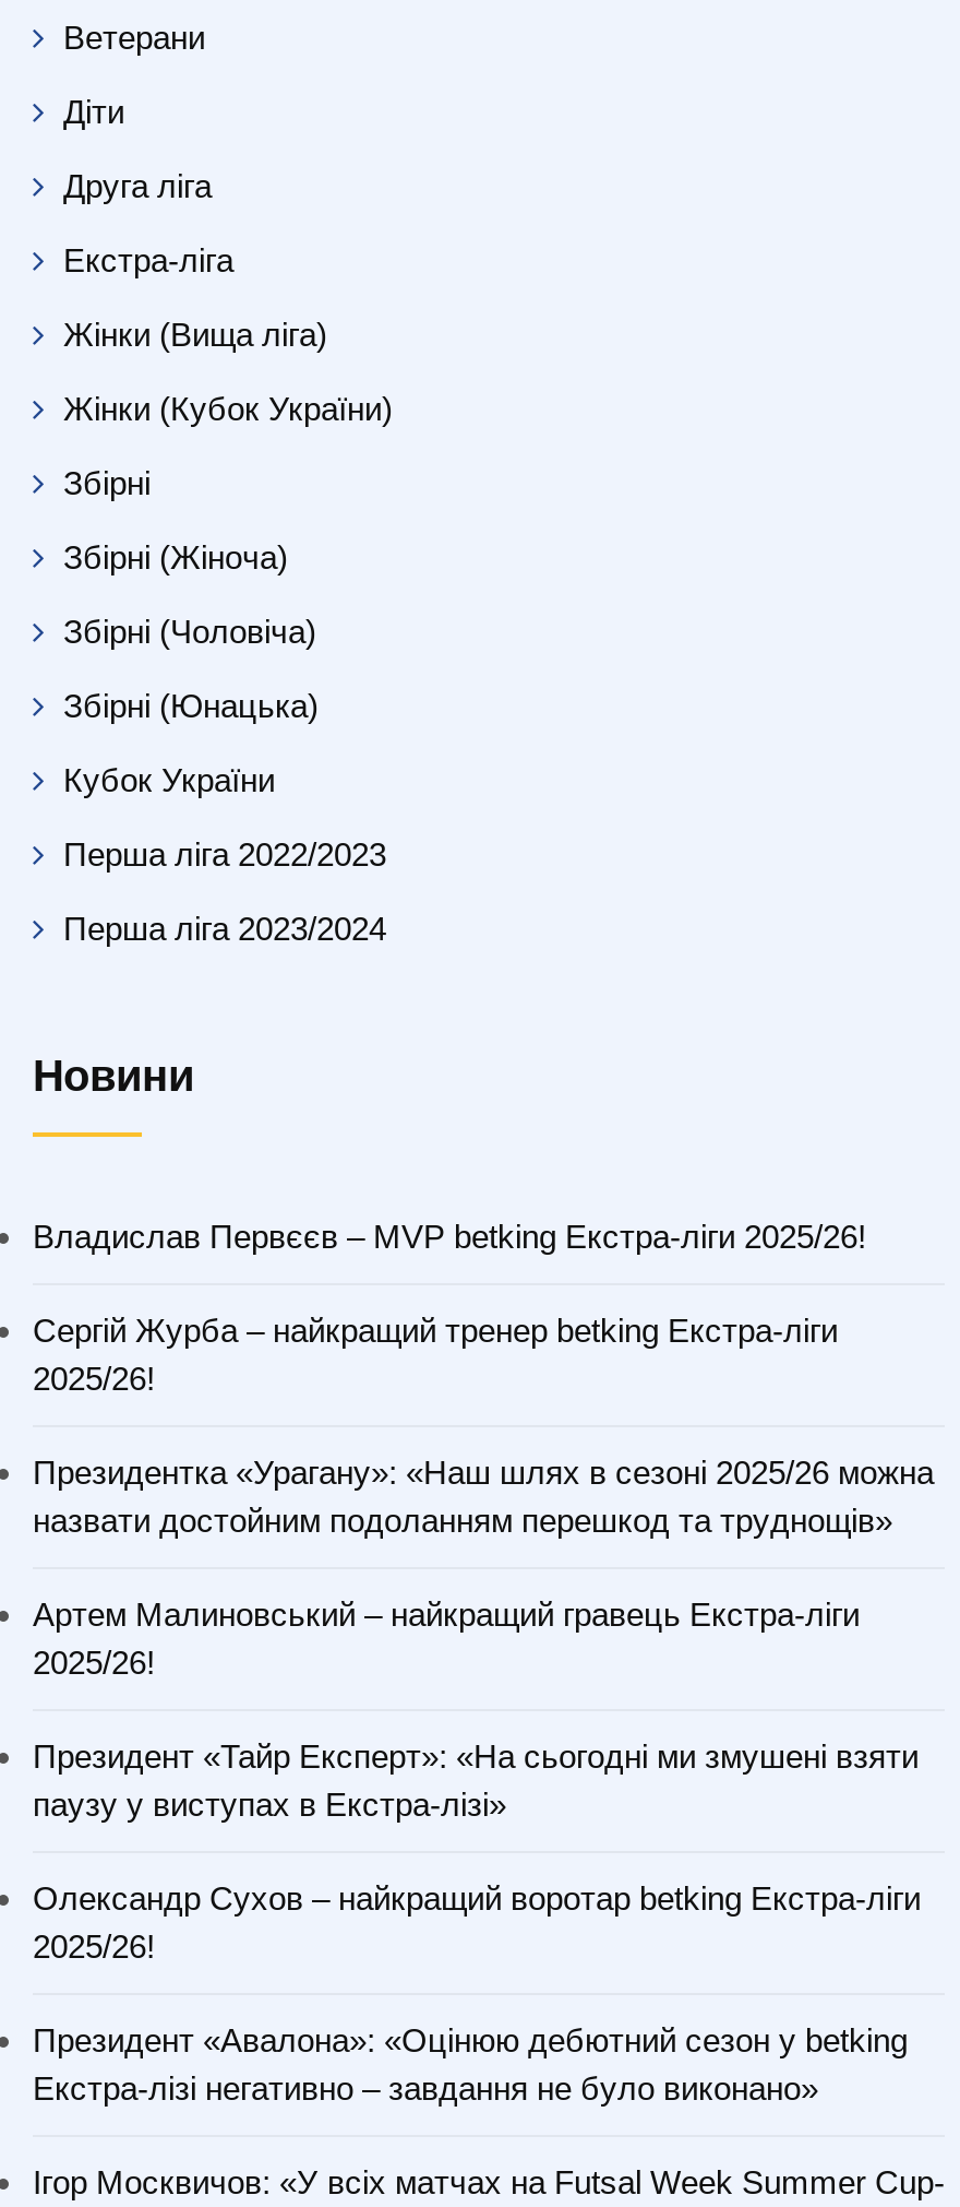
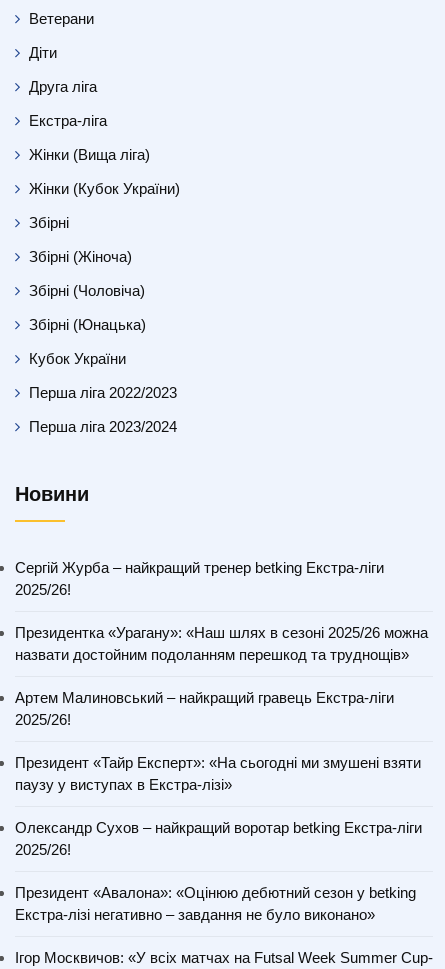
- Владислав Первєєв – MVP betking Екстра-ліги 2025/26!
